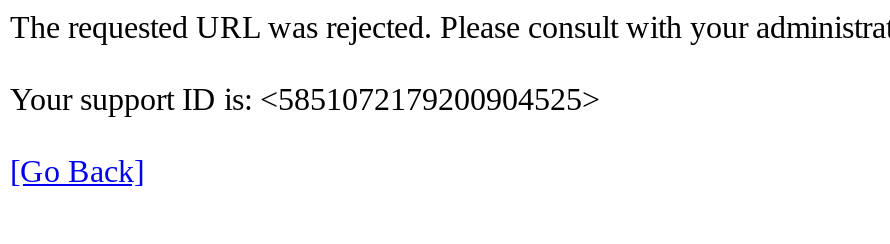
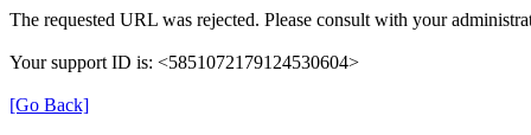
- Your support ID is: <5851072179200904525>
+ Your support ID is: <5851072179124530604>
